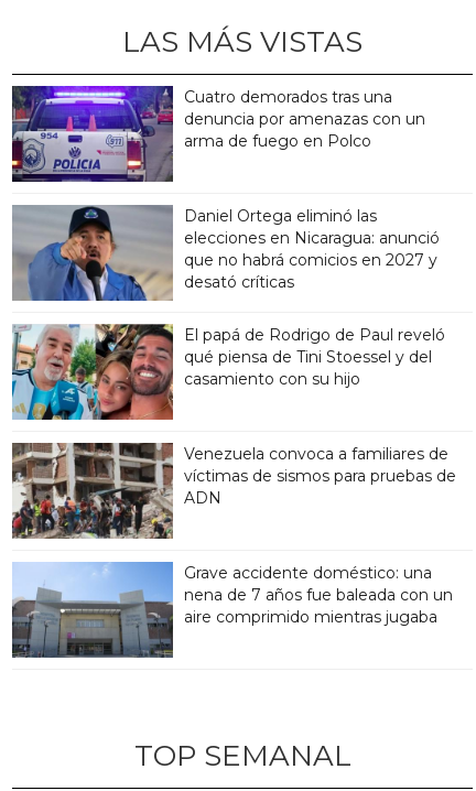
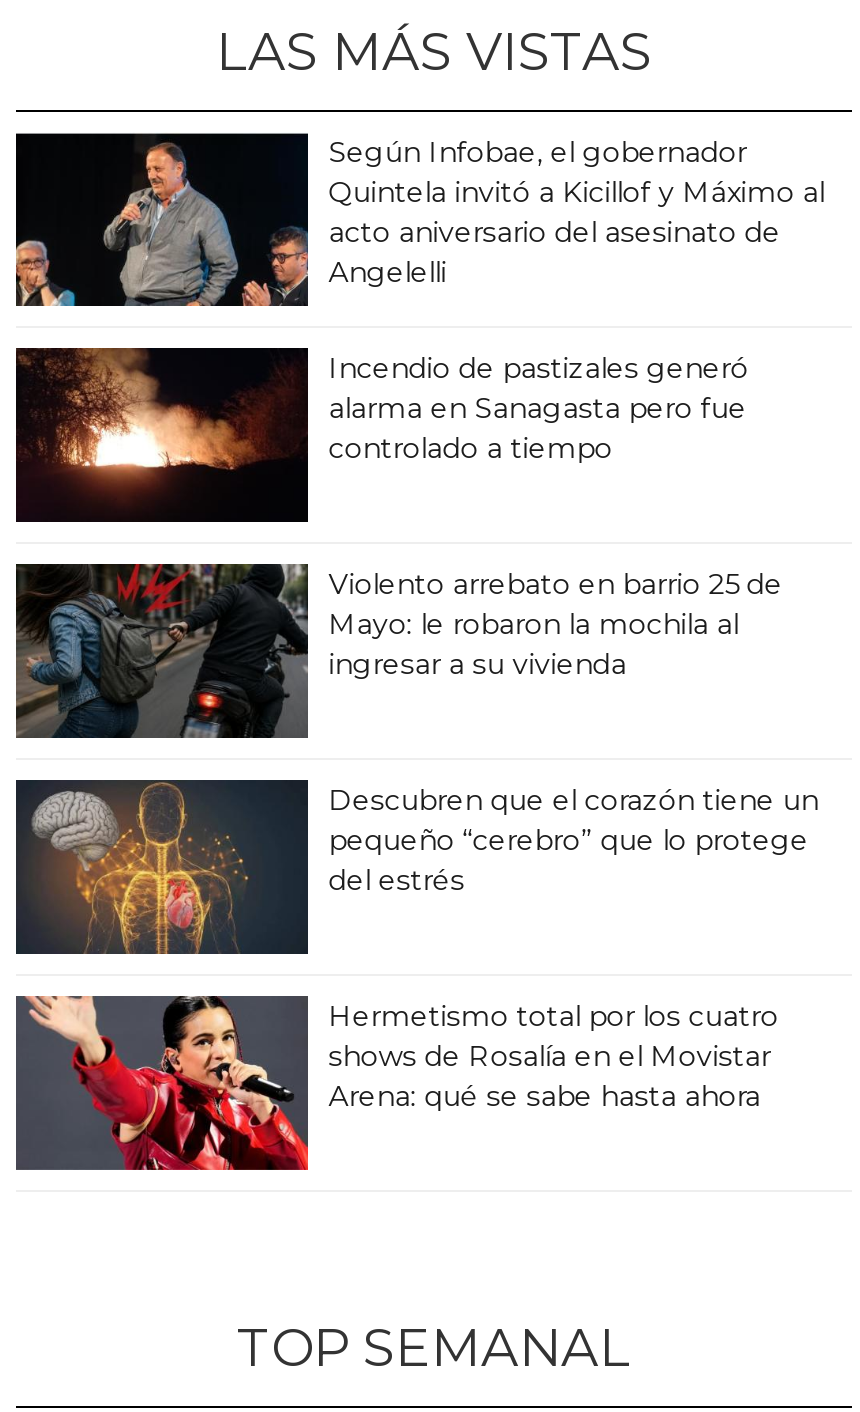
- [image]
- Cuatro demorados tras una
- denuncia por amenazas con un
- arma de fuego en Polco
+ [image]
+ Según Infobae, el gobernador
+ Quintela invitó a Kicillof y Máximo al
+ acto aniversario del asesinato de
+ Angelelli

- [image]
- Daniel Ortega eliminó las
- elecciones en Nicaragua: anunció
- que no habrá comicios en 2027 y
- desató críticas
+ [image]
+ Incendio de pastizales generó
+ alarma en Sanagasta pero fue
+ controlado a tiempo

- [image]
- El papá de Rodrigo de Paul reveló
- qué piensa de Tini Stoessel y del
- casamiento con su hijo
+ [image]
+ Violento arrebato en barrio 25 de
+ Mayo: le robaron la mochila al
+ ingresar a su vivienda

- [image]
- Venezuela convoca a familiares de
- víctimas de sismos para pruebas de
- ADN
+ [image]
+ Descubren que el corazón tiene un
+ pequeño “cerebro” que lo protege
+ del estrés

- [image]
- Grave accidente doméstico: una
- nena de 7 años fue baleada con un
- aire comprimido mientras jugaba
+ [image]
+ Hermetismo total por los cuatro
+ shows de Rosalía en el Movistar
+ Arena: qué se sabe hasta ahora
